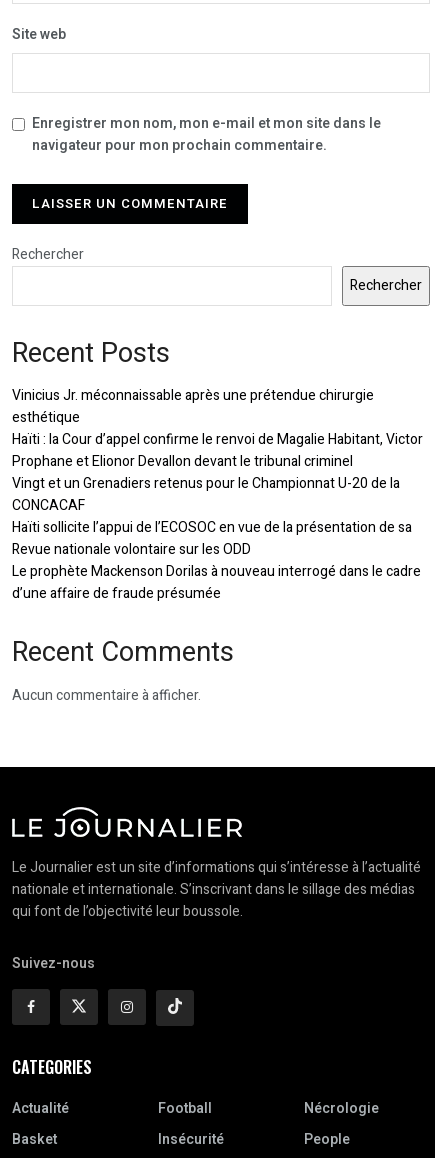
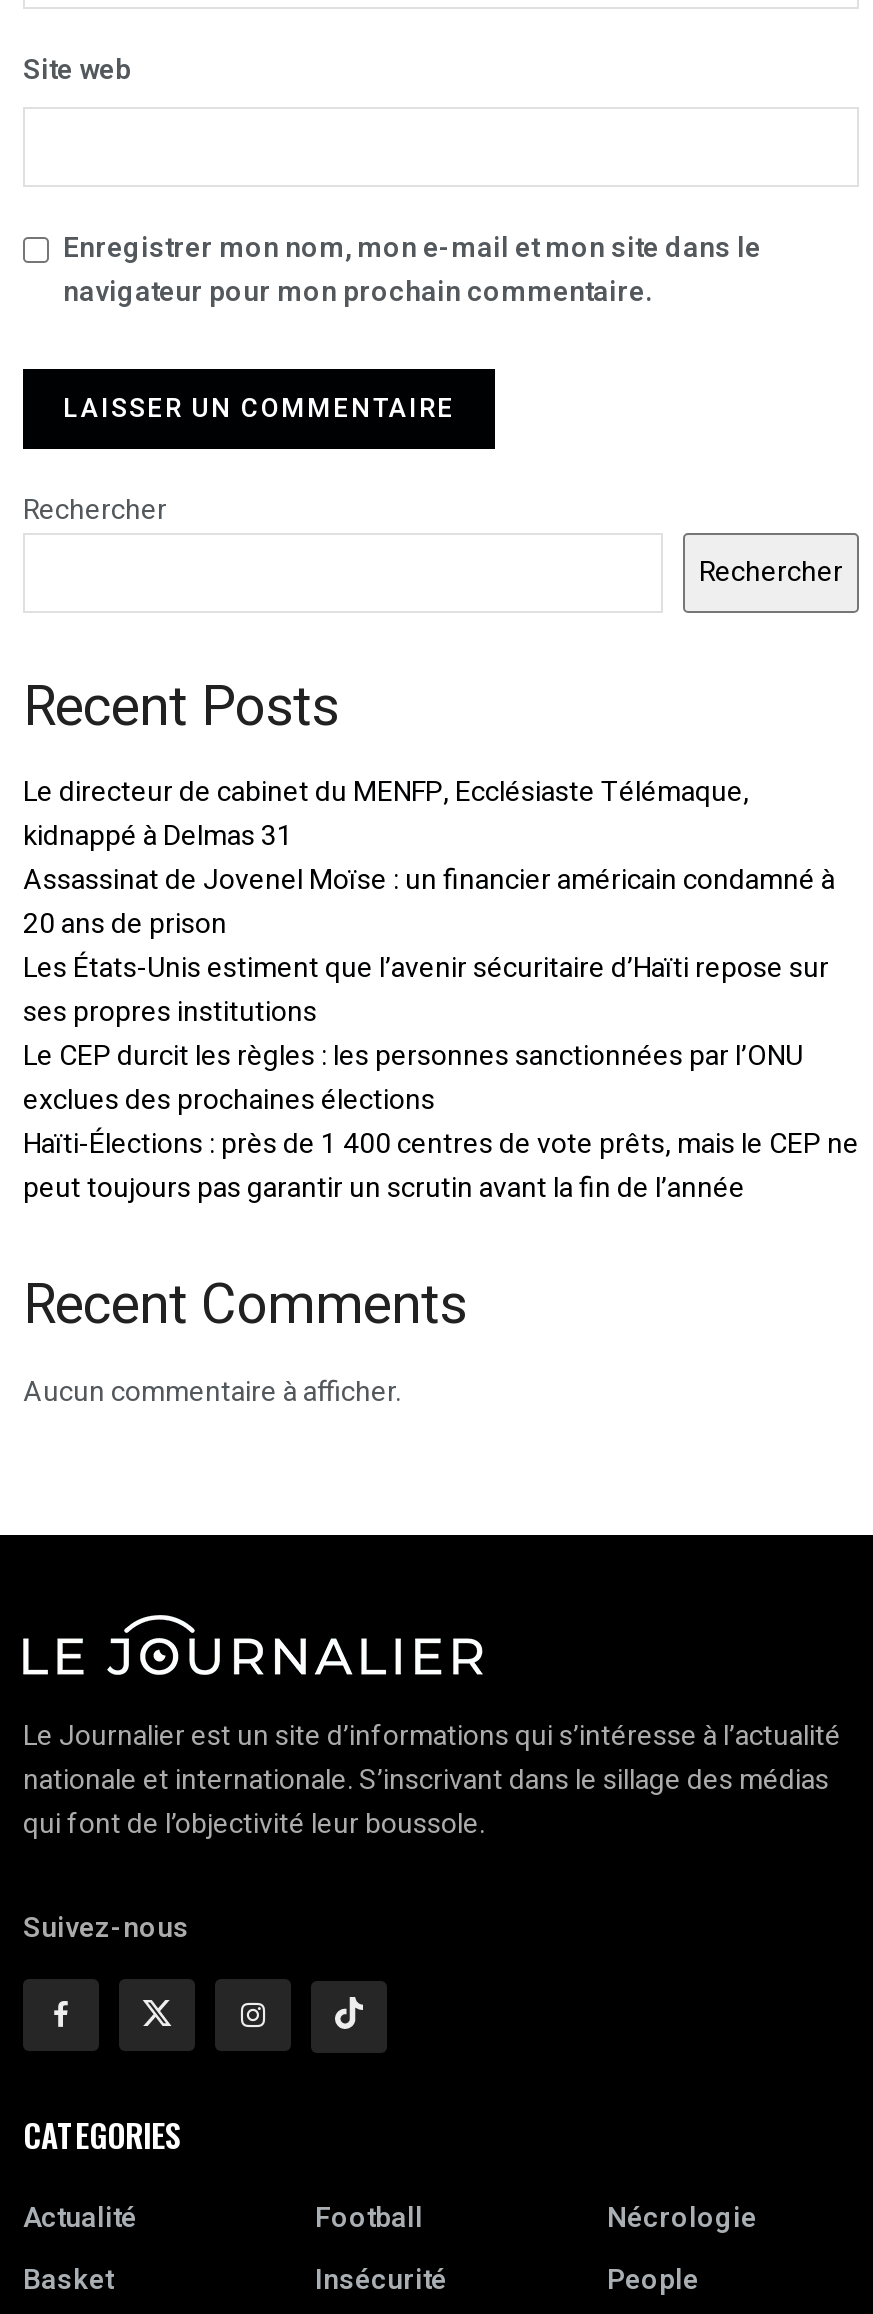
- Vinicius Jr. méconnaissable après une prétendue chirurgie
- esthétique
- Haïti : la Cour d’appel confirme le renvoi de Magalie Habitant, Victor
- Prophane et Elionor Devallon devant le tribunal criminel
- Vingt et un Grenadiers retenus pour le Championnat U-20 de la
- CONCACAF
- Haïti sollicite l’appui de l’ECOSOC en vue de la présentation de sa
- Revue nationale volontaire sur les ODD
- Le prophète Mackenson Dorilas à nouveau interrogé dans le cadre
- d’une affaire de fraude présumée
+ Le directeur de cabinet du MENFP, Ecclésiaste Télémaque,
+ kidnappé à Delmas 31
+ Assassinat de Jovenel Moïse : un financier américain condamné à
+ 20 ans de prison
+ Les États-Unis estiment que l’avenir sécuritaire d’Haïti repose sur
+ ses propres institutions
+ Le CEP durcit les règles : les personnes sanctionnées par l’ONU
+ exclues des prochaines élections
+ Haïti-Élections : près de 1 400 centres de vote prêts, mais le CEP ne
+ peut toujours pas garantir un scrutin avant la fin de l’année
